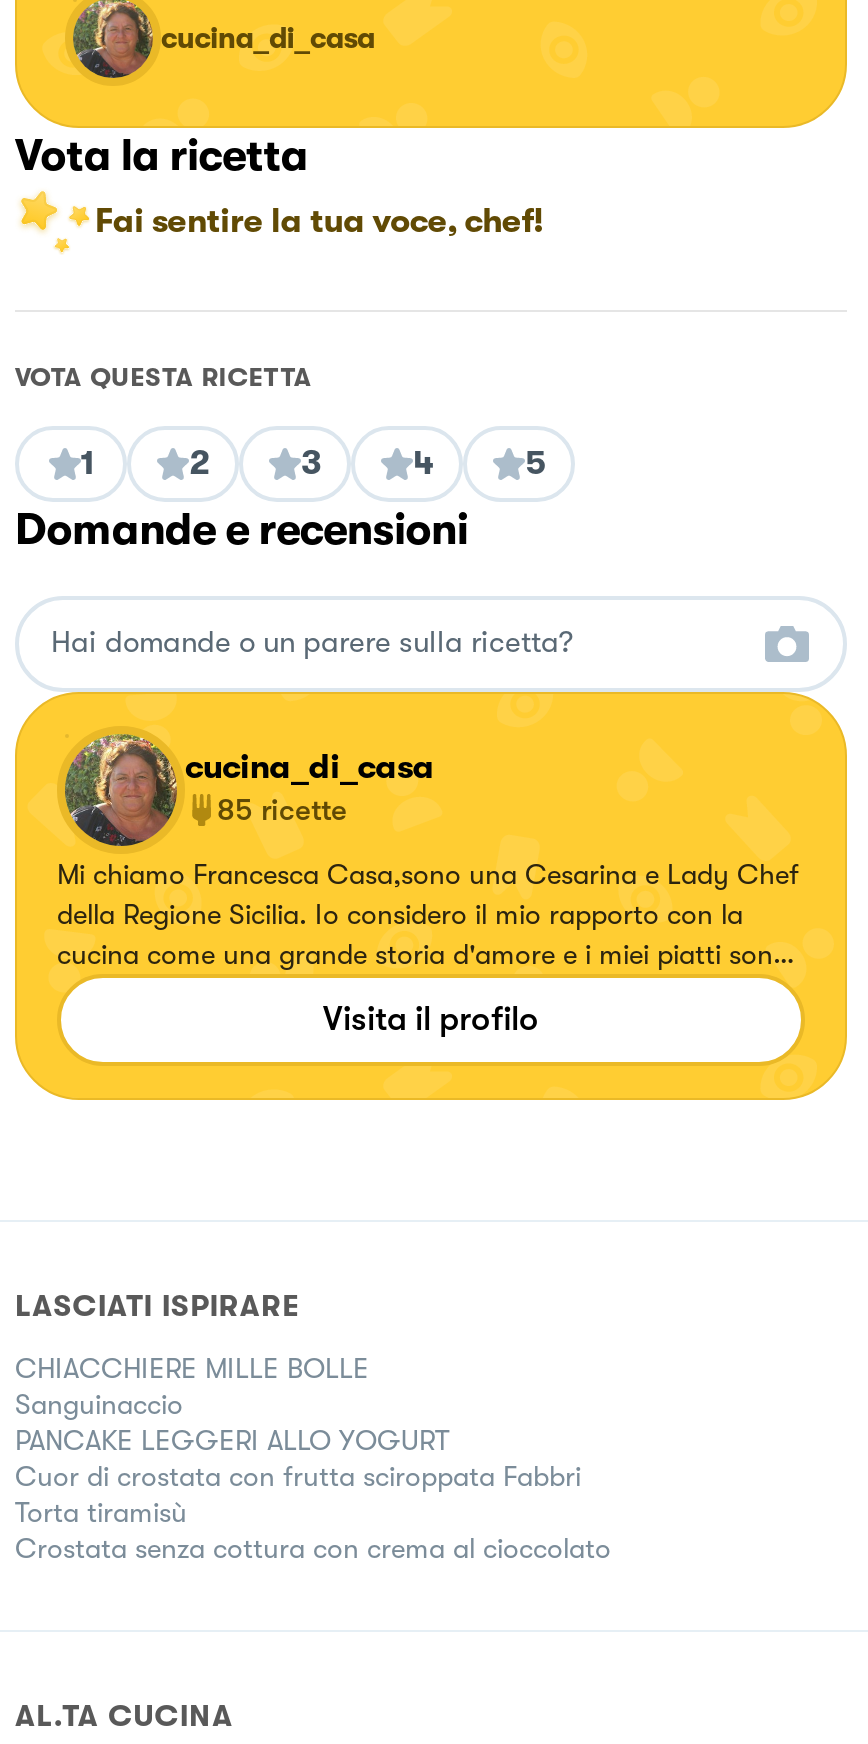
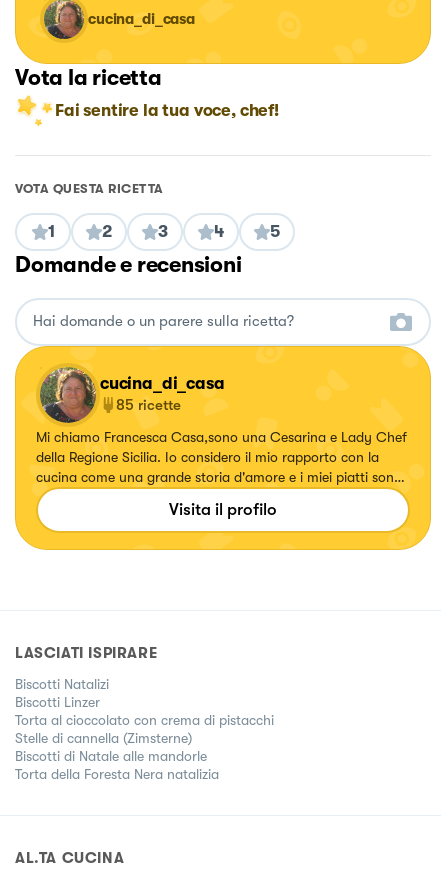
- CHIACCHIERE MILLE BOLLE
- Sanguinaccio
- PANCAKE LEGGERI ALLO YOGURT
- Cuor di crostata con frutta sciroppata Fabbri
- Torta tiramisù
- Crostata senza cottura con crema al cioccolato
+ Biscotti Natalizi
+ Biscotti Linzer
+ Torta al cioccolato con crema di pistacchi
+ Stelle di cannella (Zimsterne)
+ Biscotti di Natale alle mandorle
+ Torta della Foresta Nera natalizia
